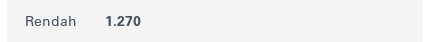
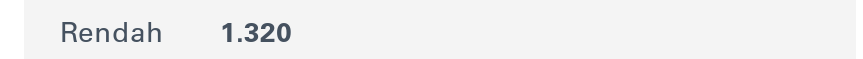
- Rendah 1.270
+ Rendah 1.320
